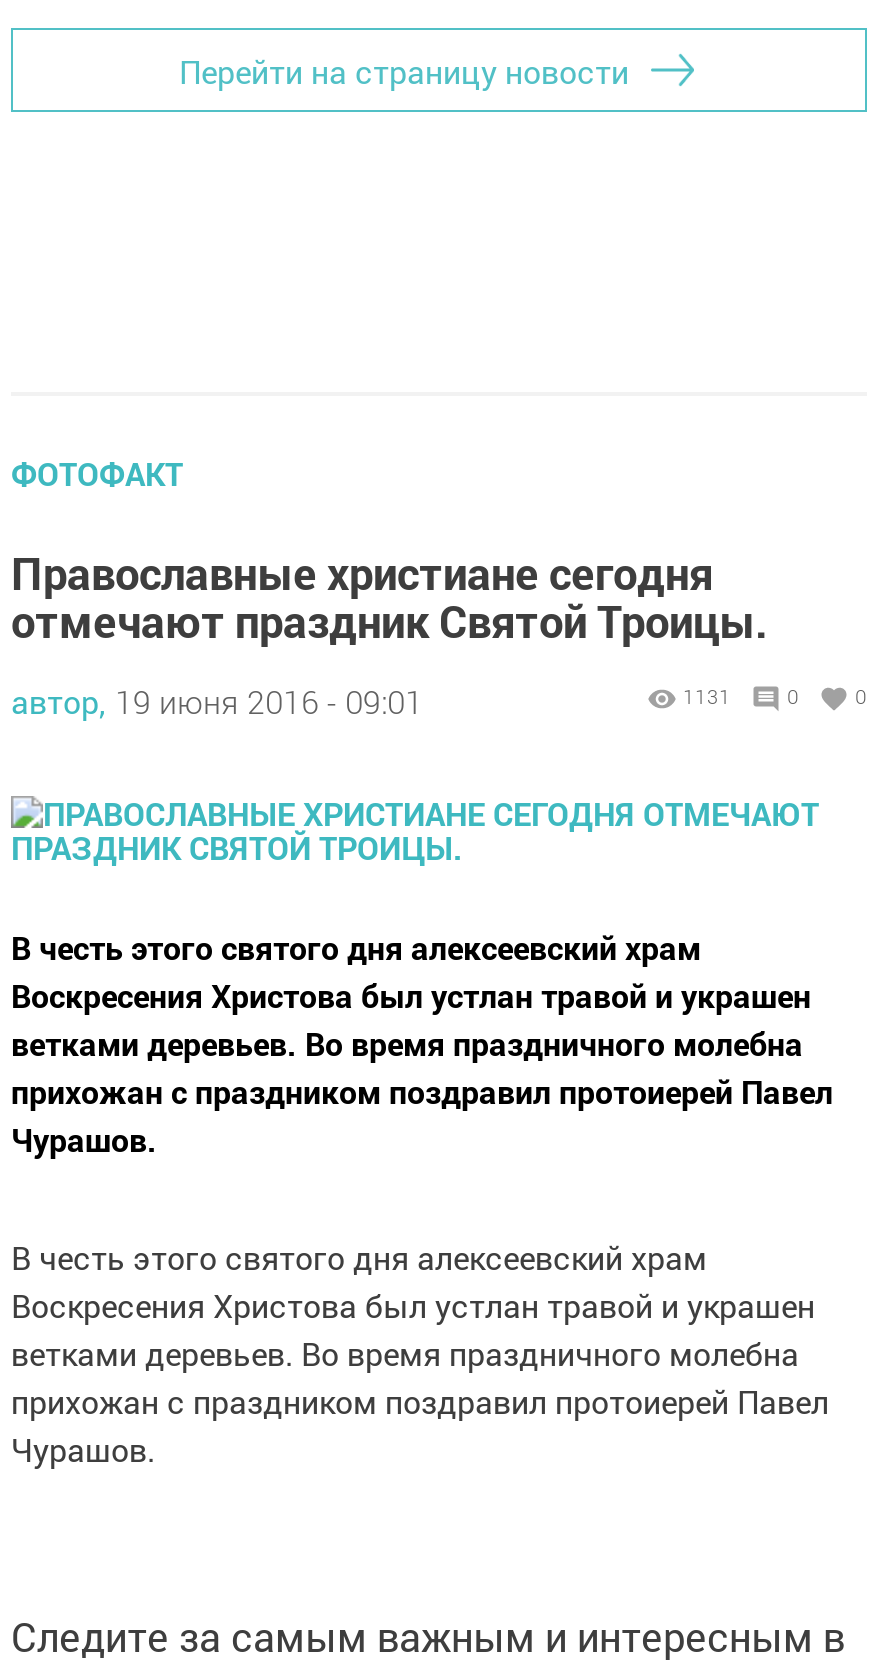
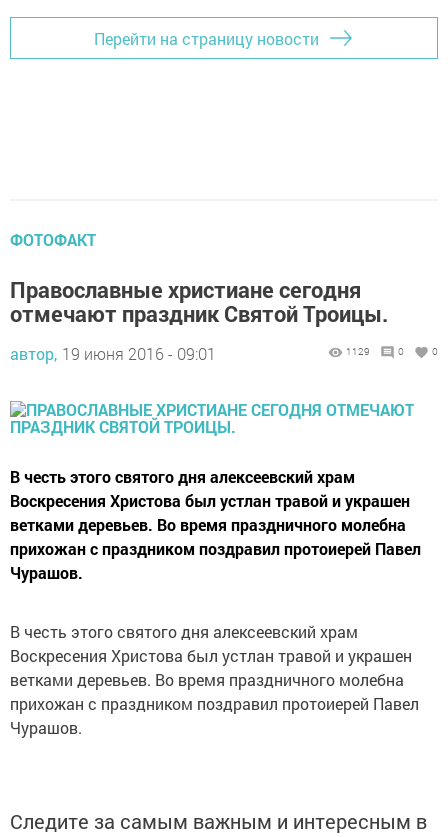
- 1131
+ 1129
